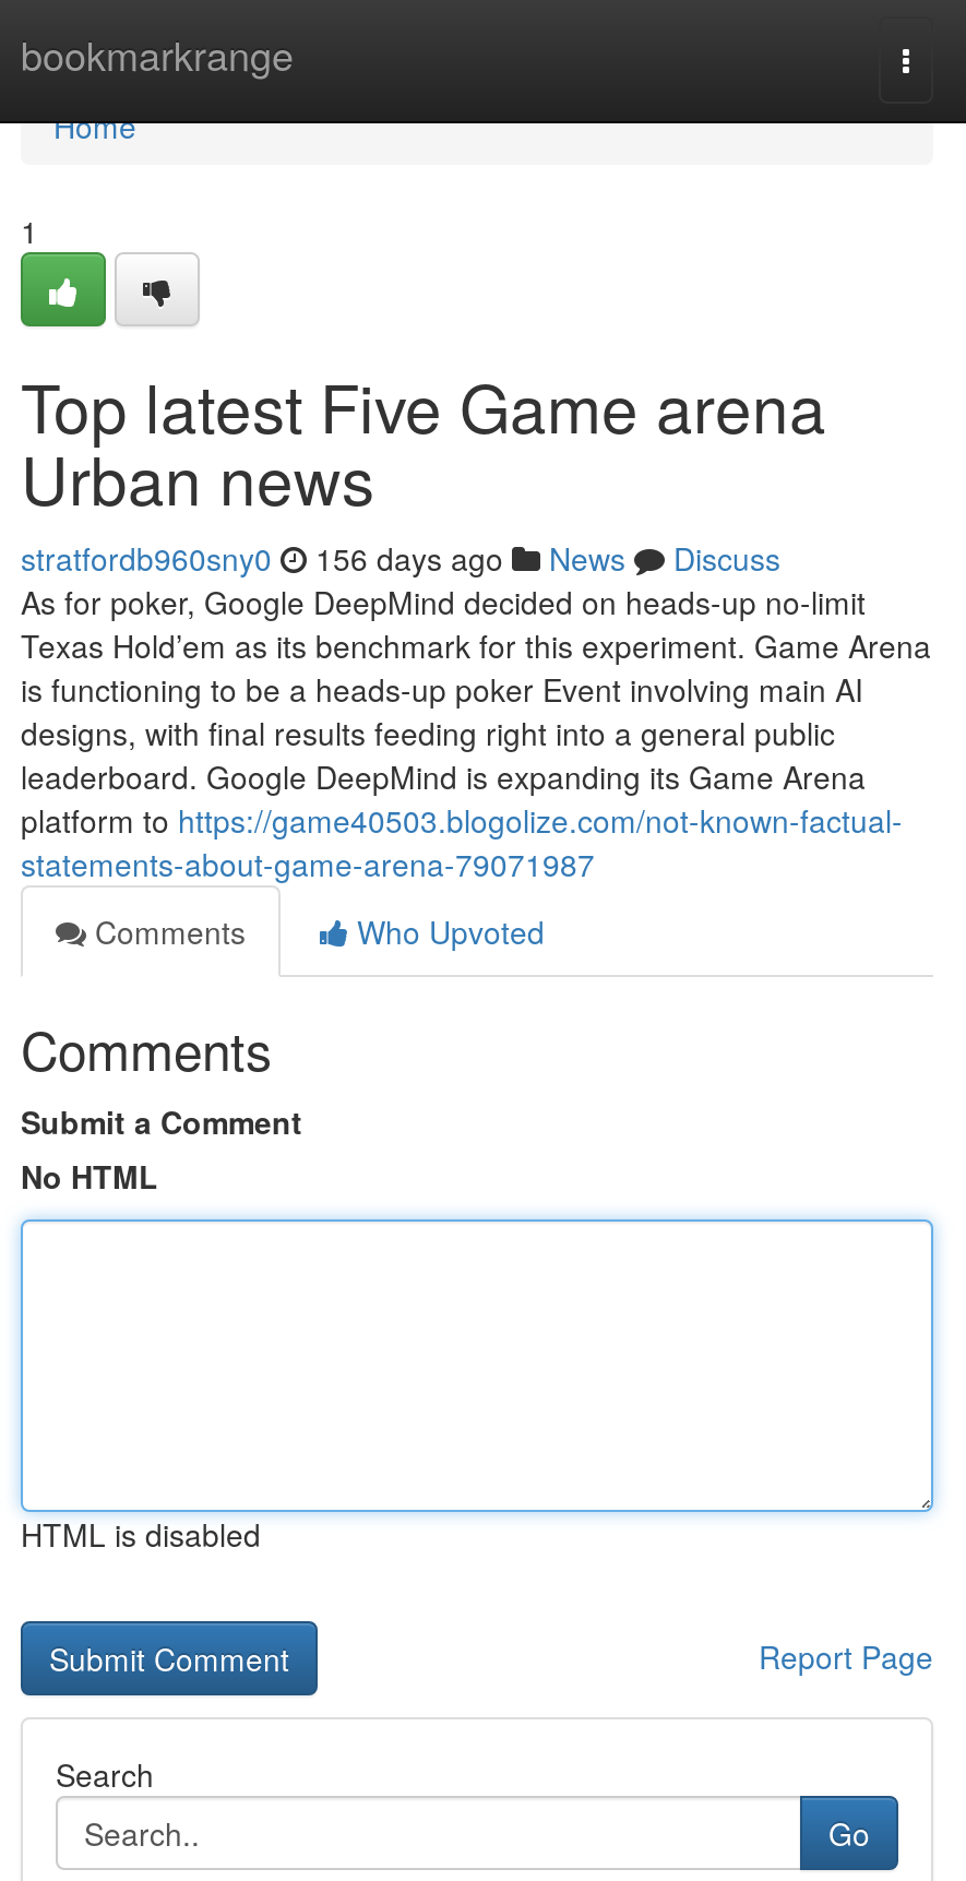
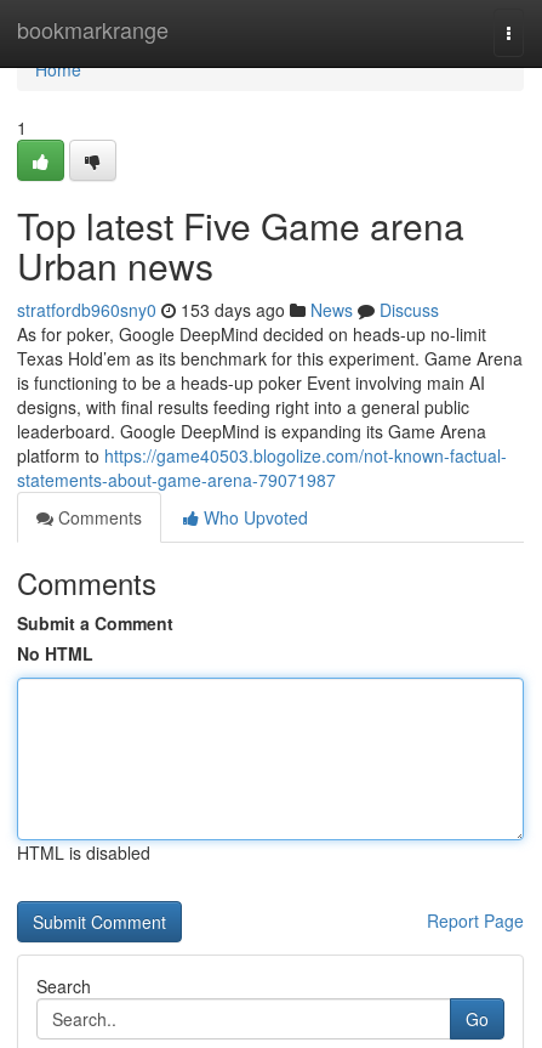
- stratfordb960sny0 156 days ago News Discuss
+ stratfordb960sny0 153 days ago News Discuss
